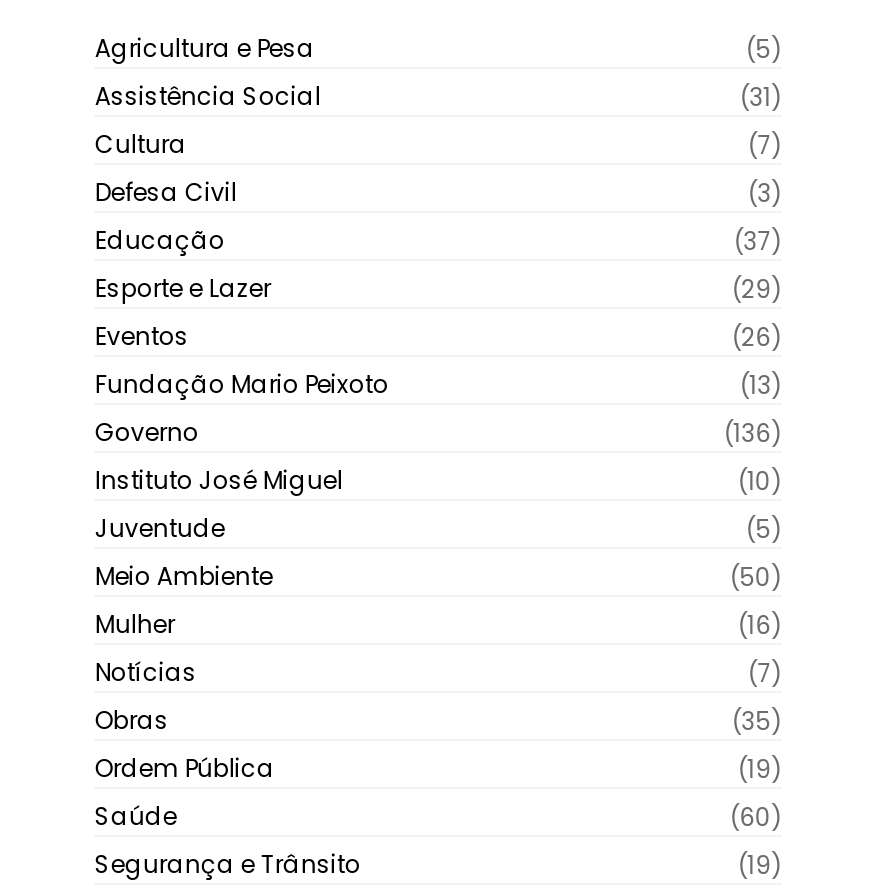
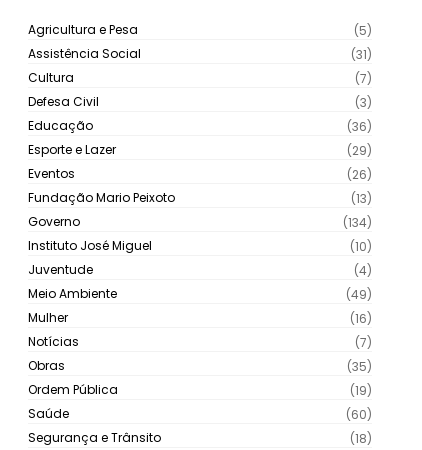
- (37)
+ (36)

- (136)
+ (134)

- (5)
+ (4)

- (50)
+ (49)

- (19)
+ (18)
